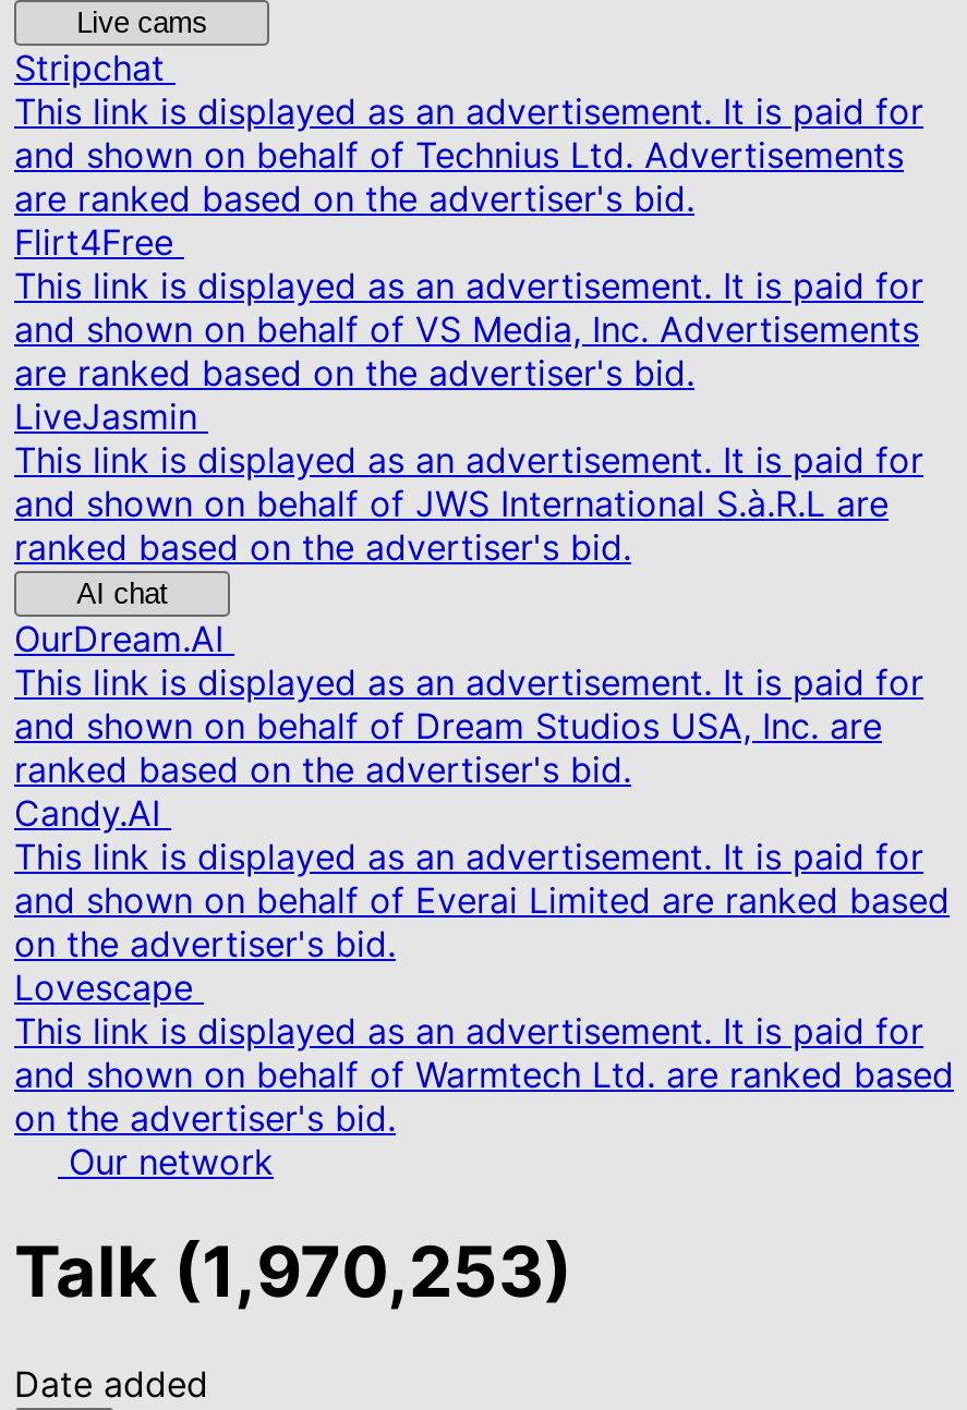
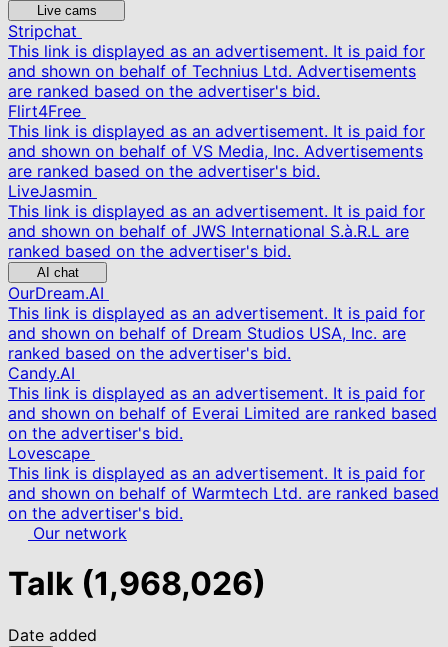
- Talk (1,970,253)
+ Talk (1,968,026)
